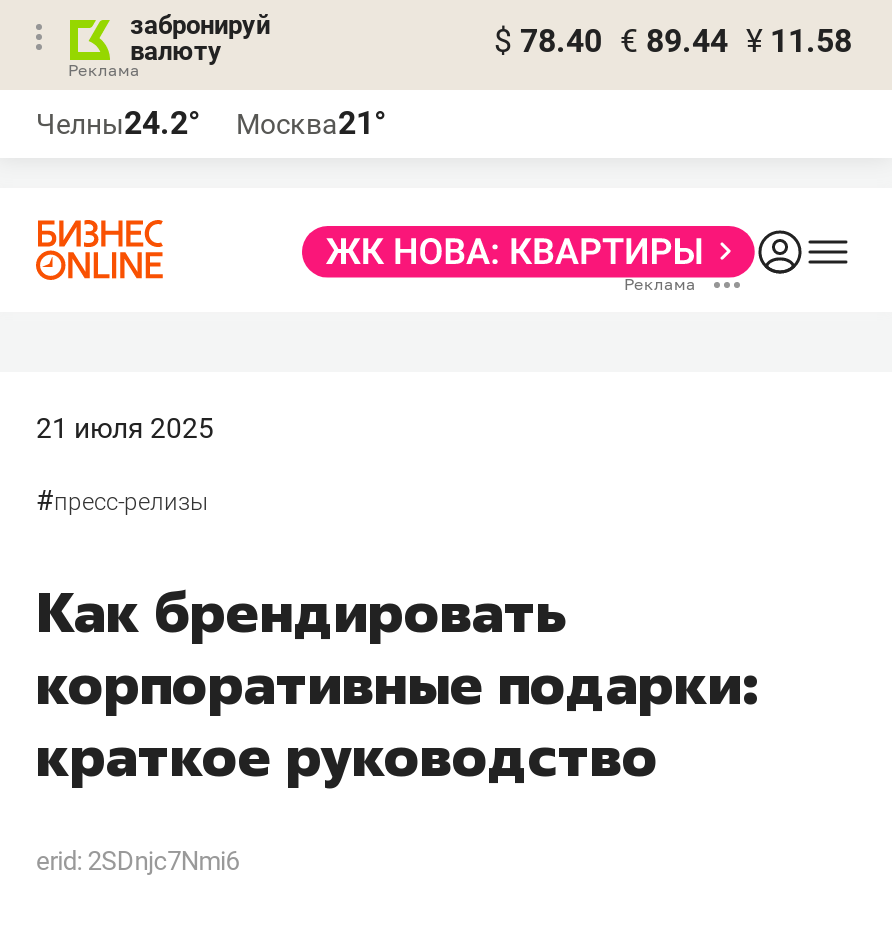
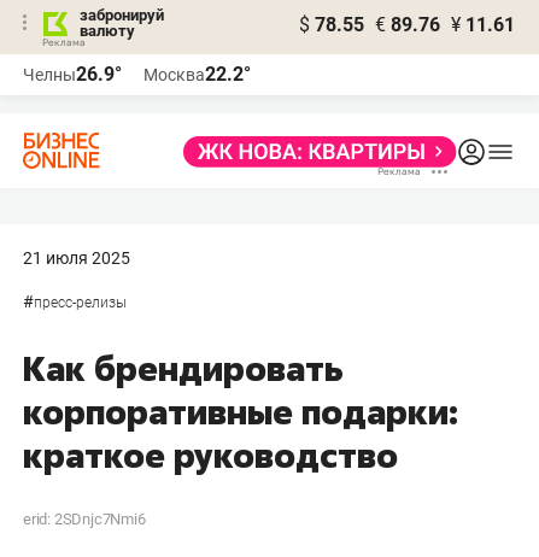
- $ 78.40 € 89.44 ¥ 11.58
+ $ 78.55 € 89.76 ¥ 11.61

- Челны24.2°
+ Челны26.9°

- Москва21°
+ Москва22.2°
